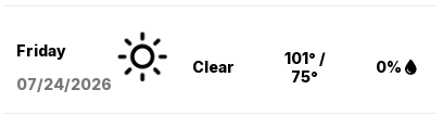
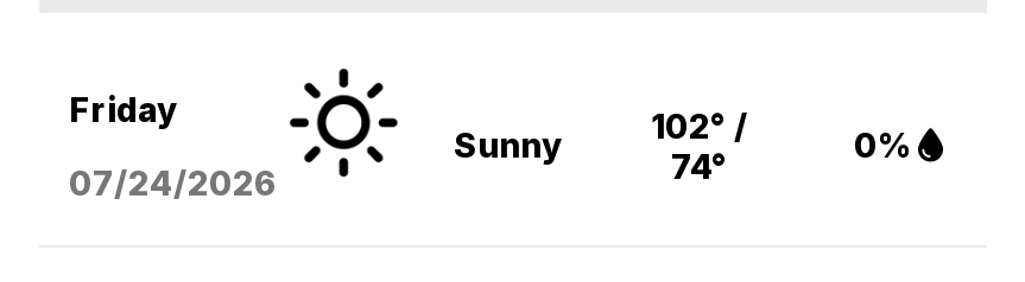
- Clear
- 101° /
- 75°
+ Sunny
+ 102° /
+ 74°
